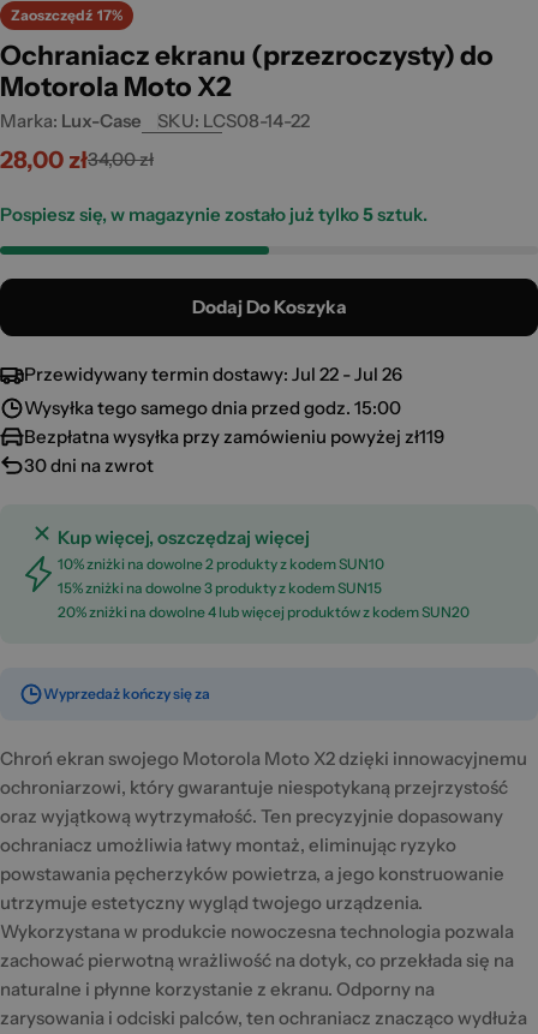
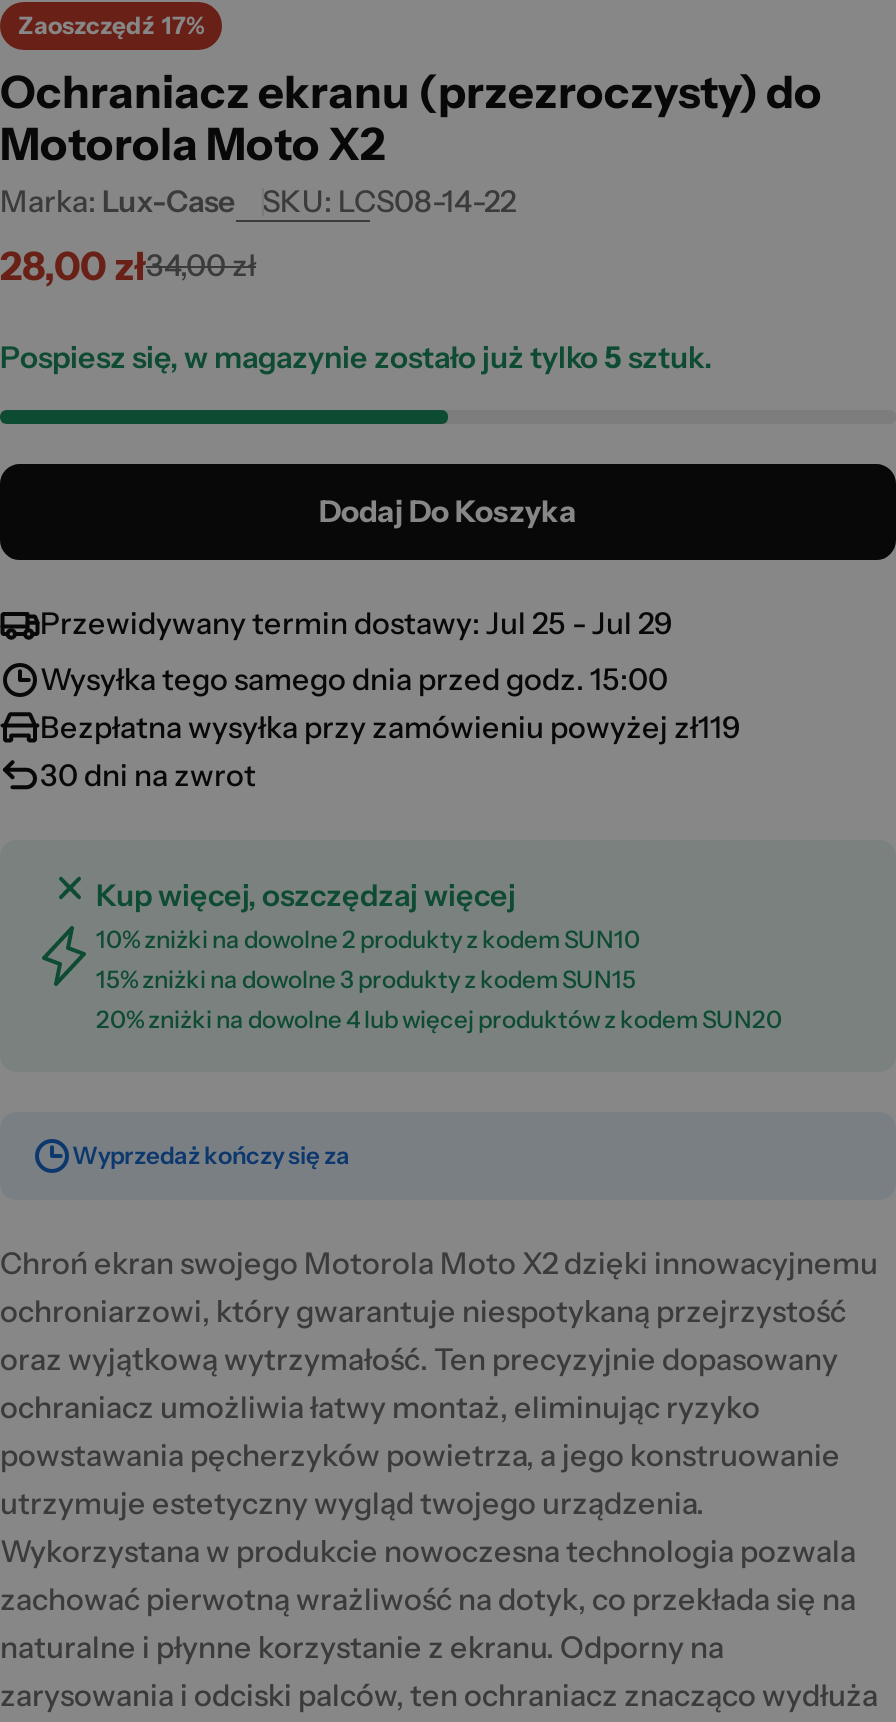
- Przewidywany termin dostawy: Jul 22 - Jul 26
+ Przewidywany termin dostawy: Jul 25 - Jul 29
